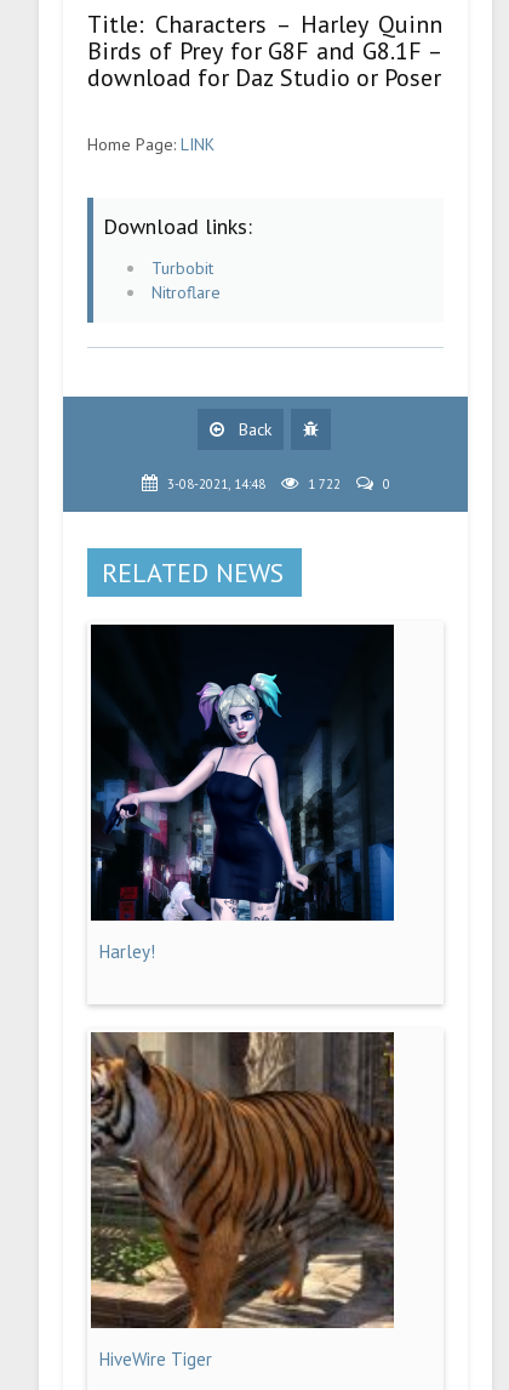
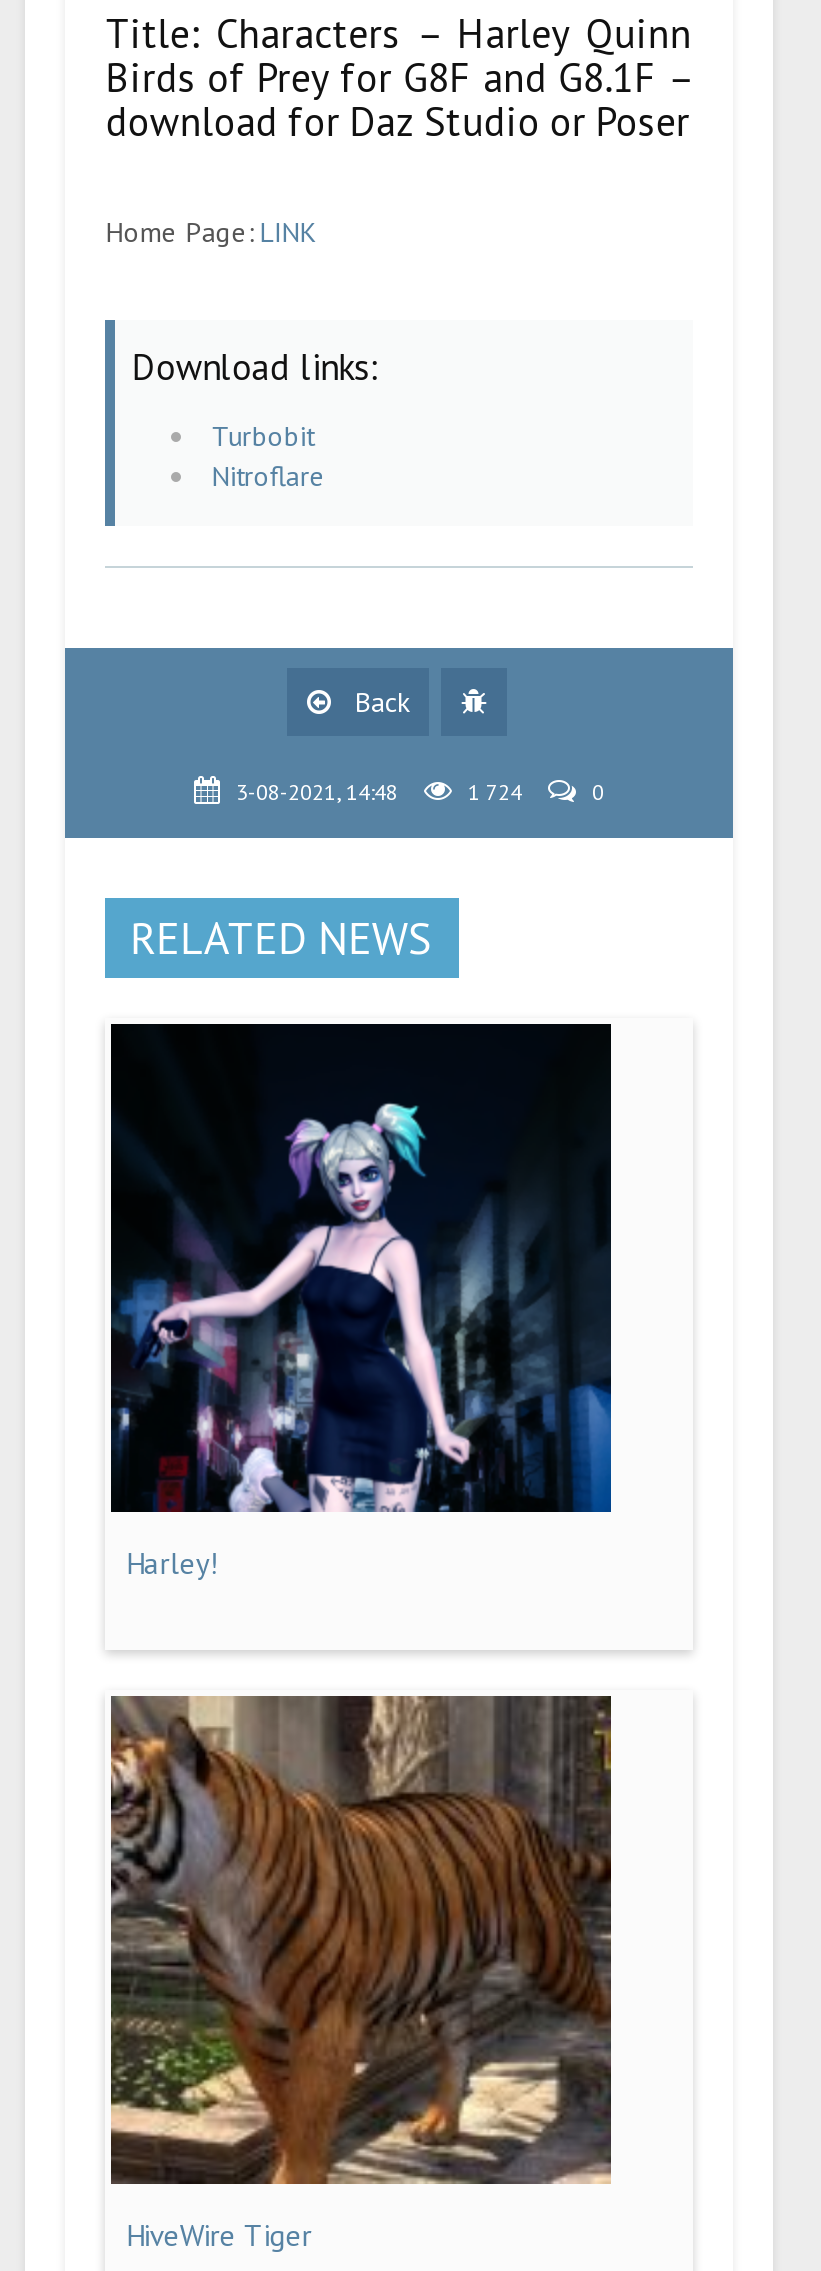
- 1 722
+ 1 724
